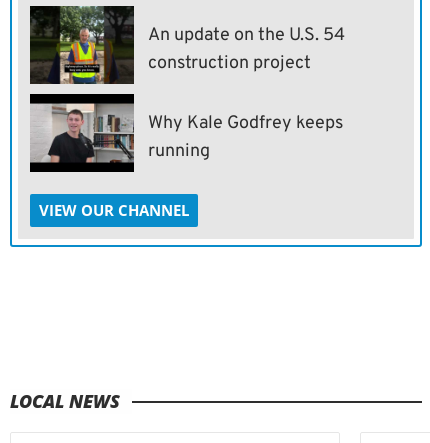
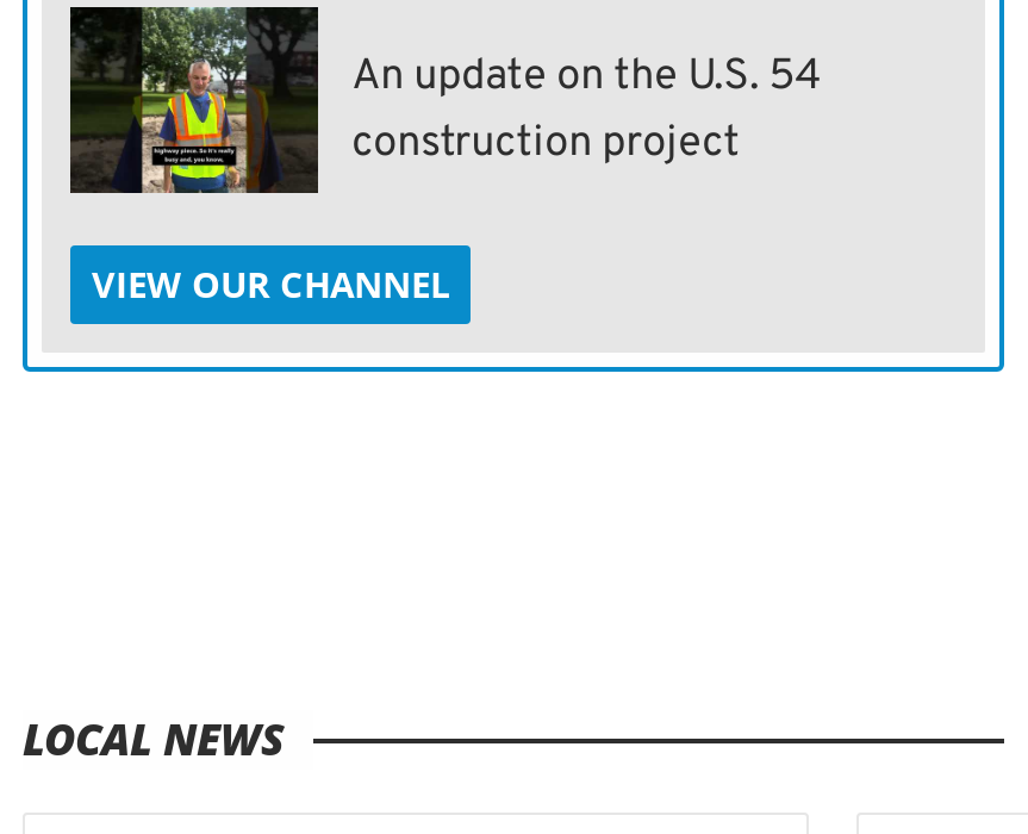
- [image]
- Why Kale Godfrey keeps
- running
